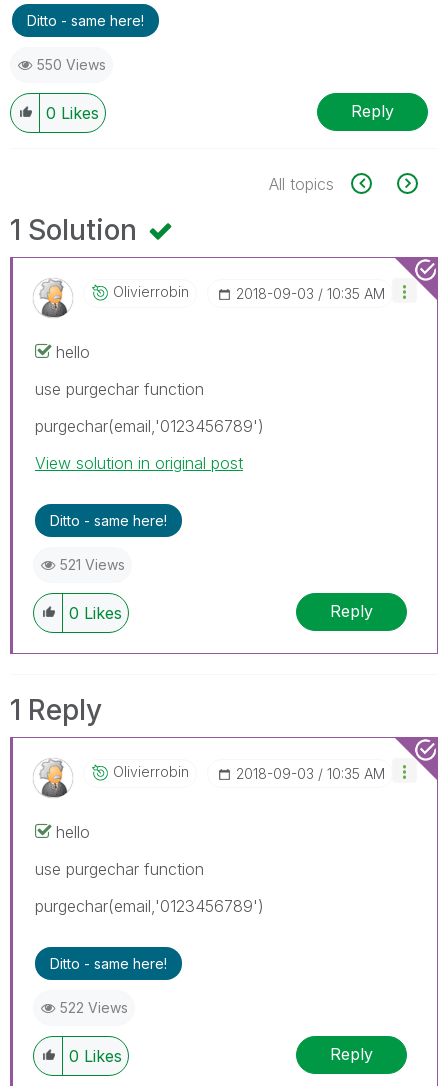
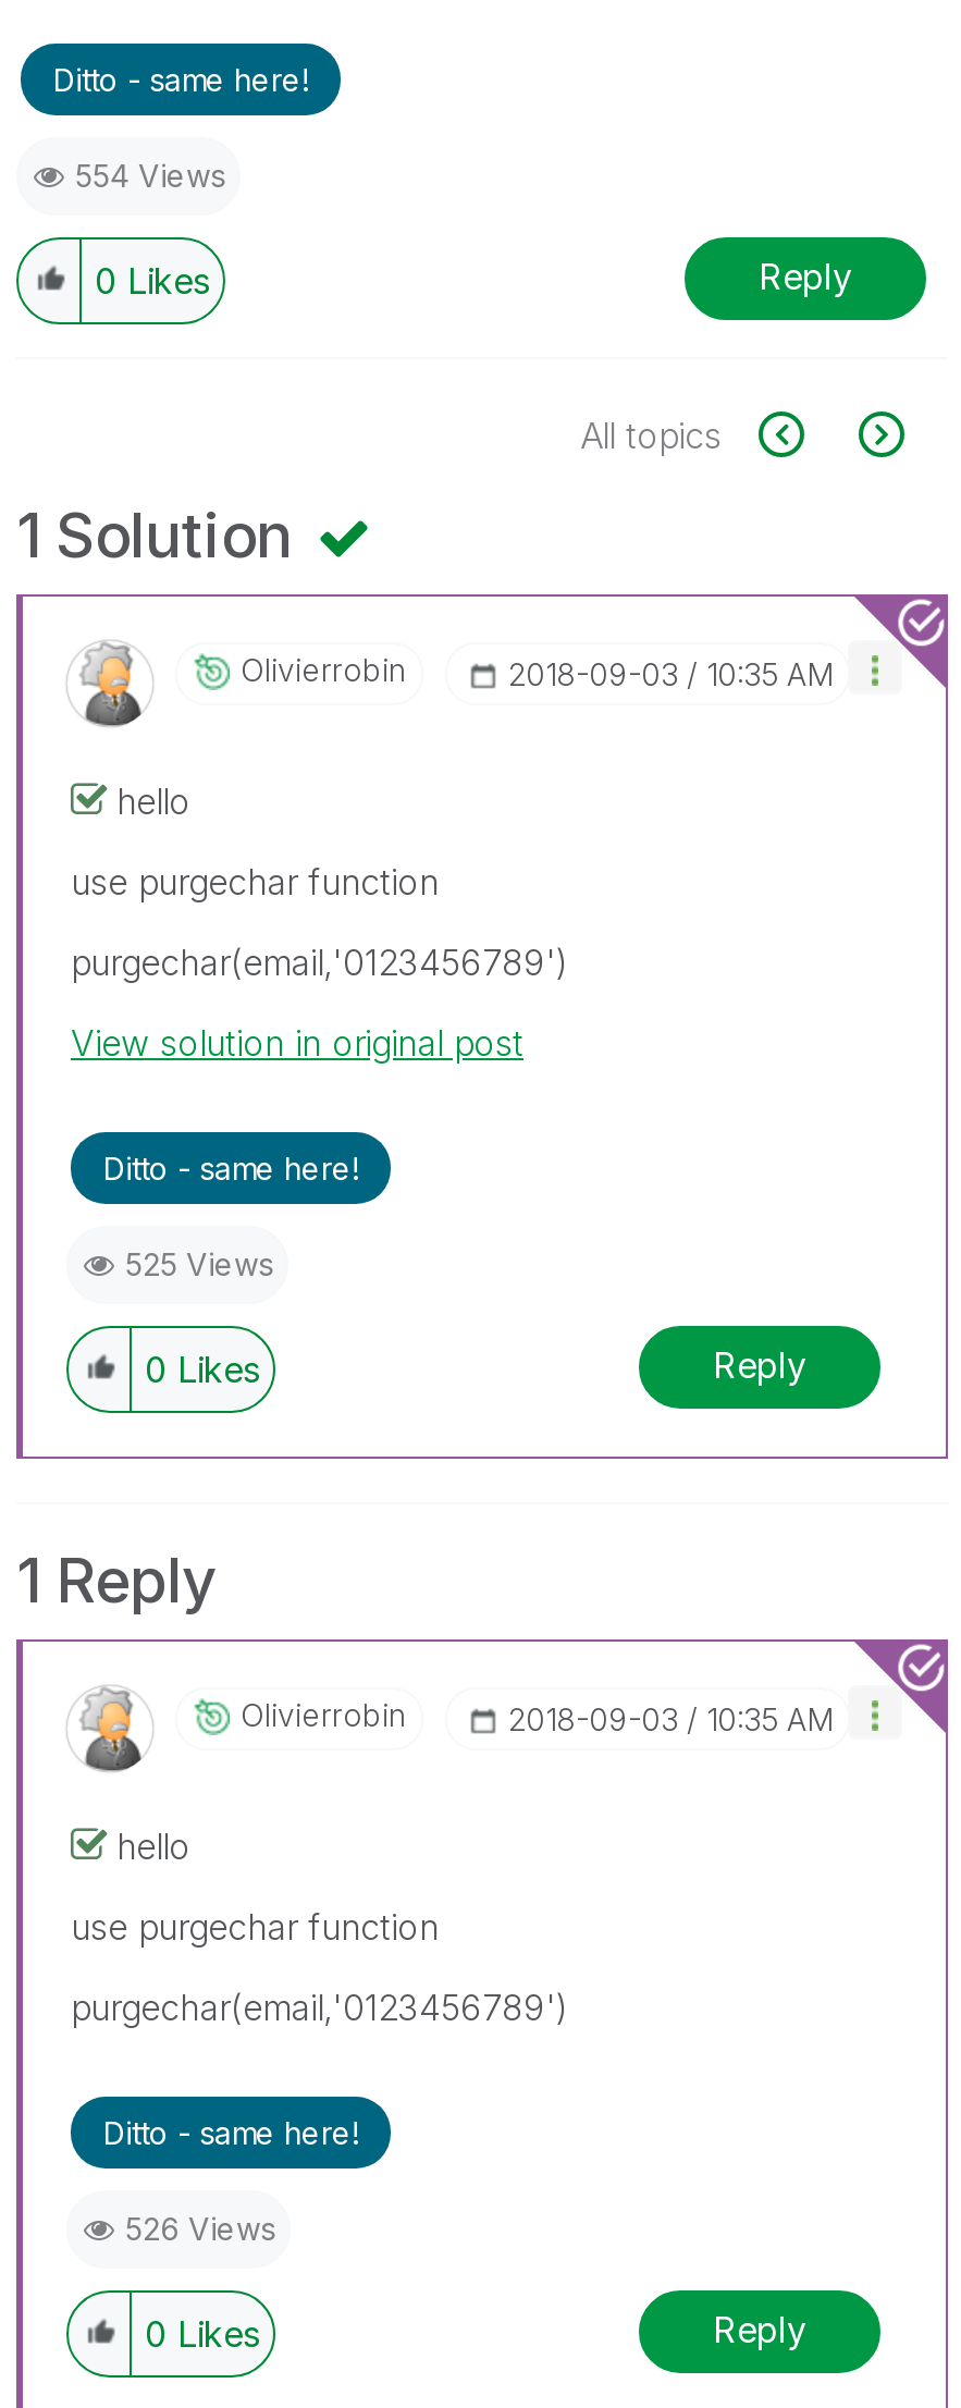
- 550 Views
+ 554 Views

- 521 Views
+ 525 Views

- 522 Views
+ 526 Views
